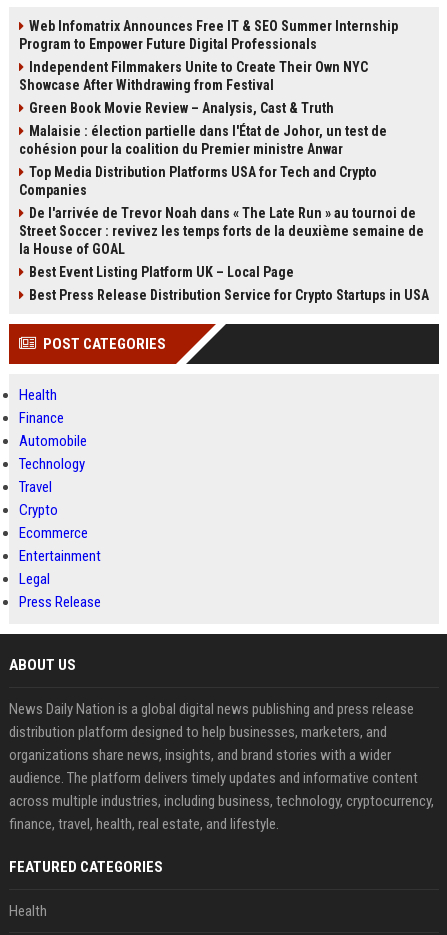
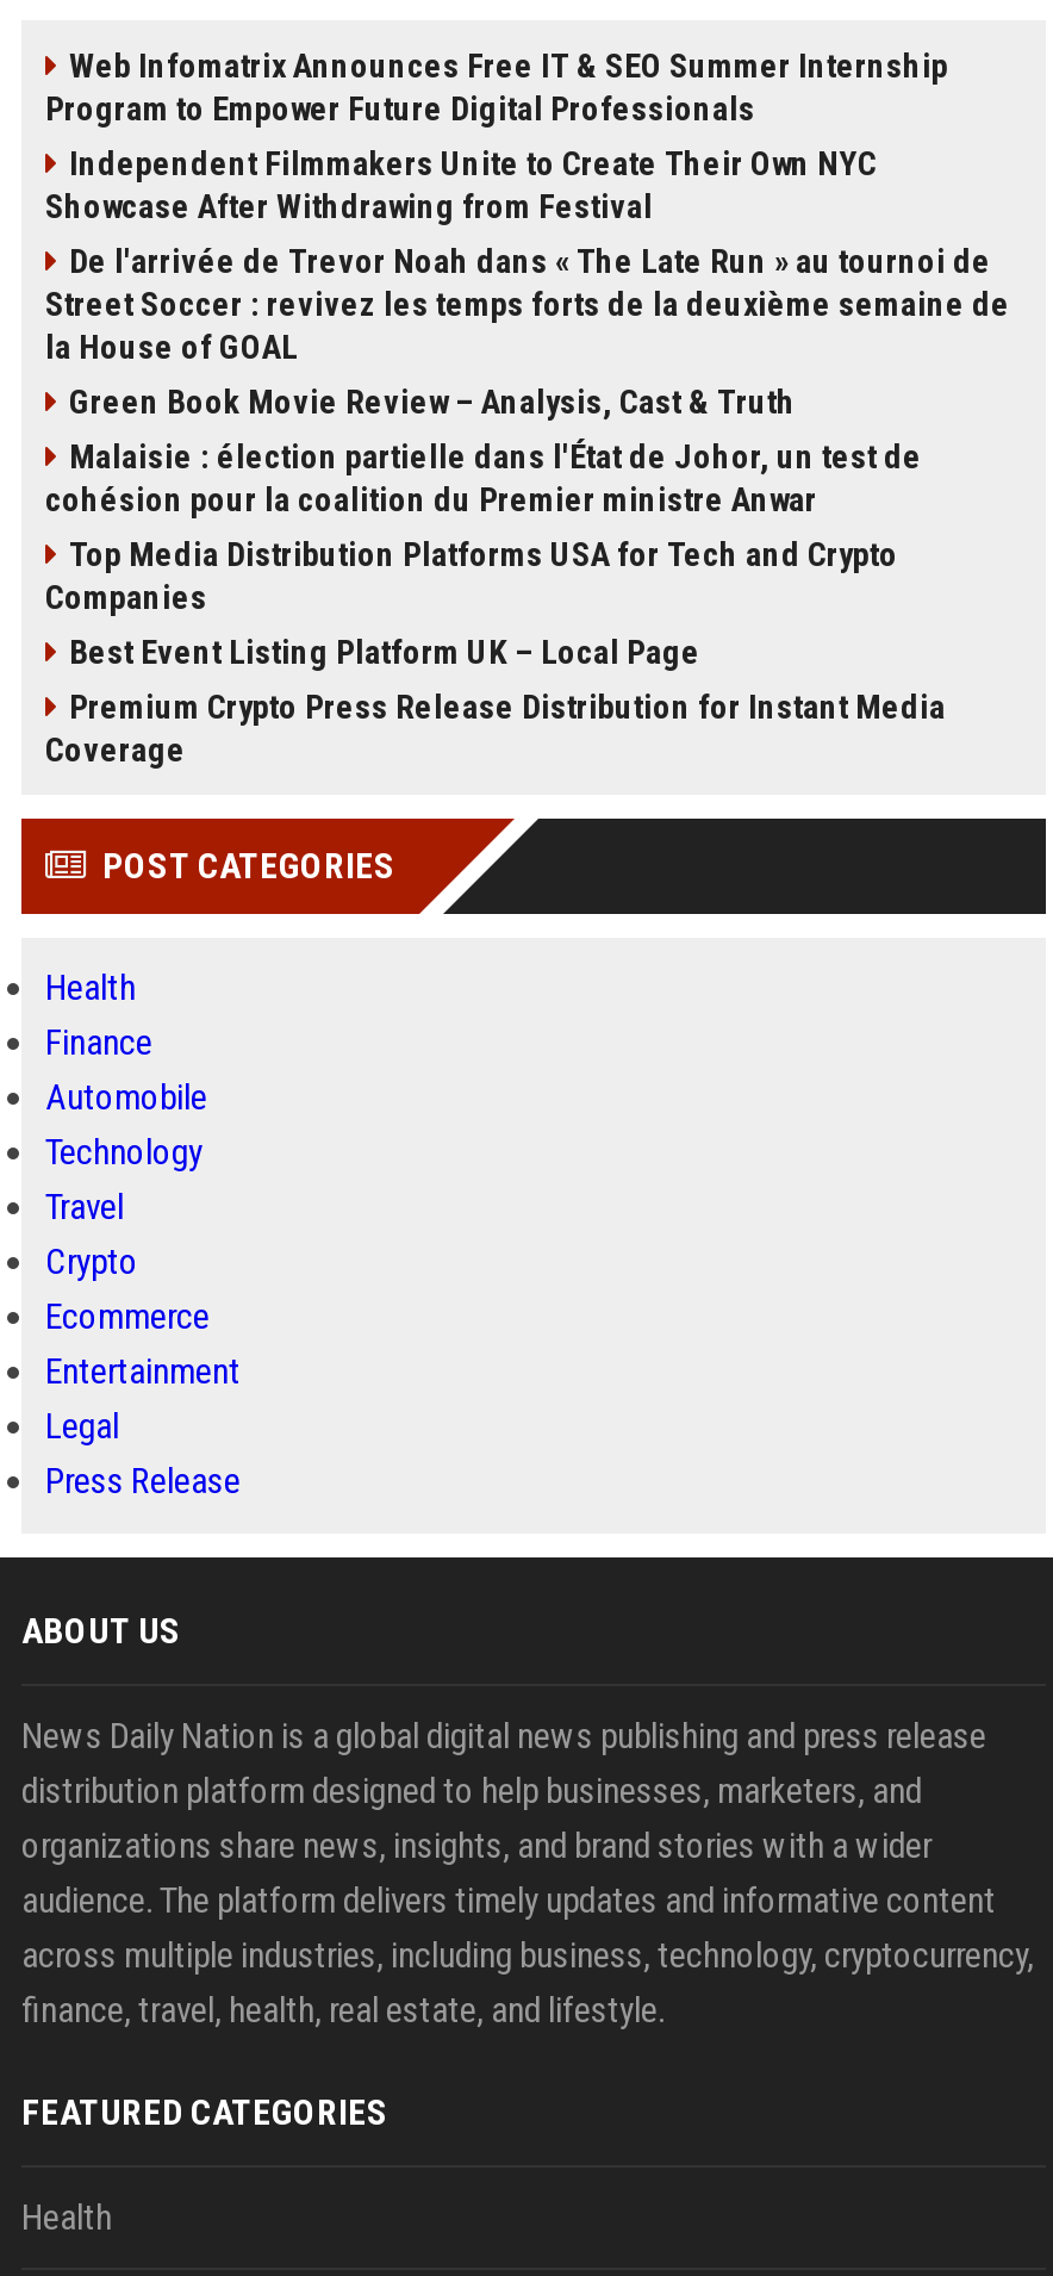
moved down: Green Book Movie Review – Analysis, Cast & Truth | Malaisie : élection partielle dans l'État de Johor, un test de | cohésion pour la coalition du Premier ministre Anwar | Top Media Distribution Platforms USA for Tech and Crypto | Companies

moved up: De l'arrivée de Trevor Noah dans « The Late Run » au tournoi de | Street Soccer : revivez les temps forts de la deuxième semaine de | la House of GOAL

- Best Press Release Distribution Service for Crypto Startups in USA
+ Premium Crypto Press Release Distribution for Instant Media
+ Coverage
